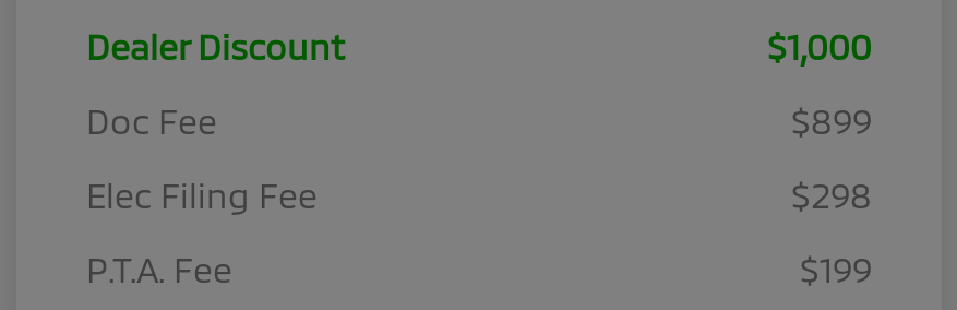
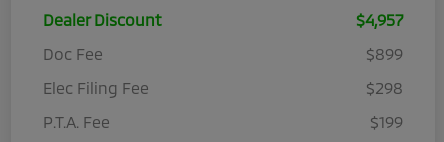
- $1,000
+ $4,957
